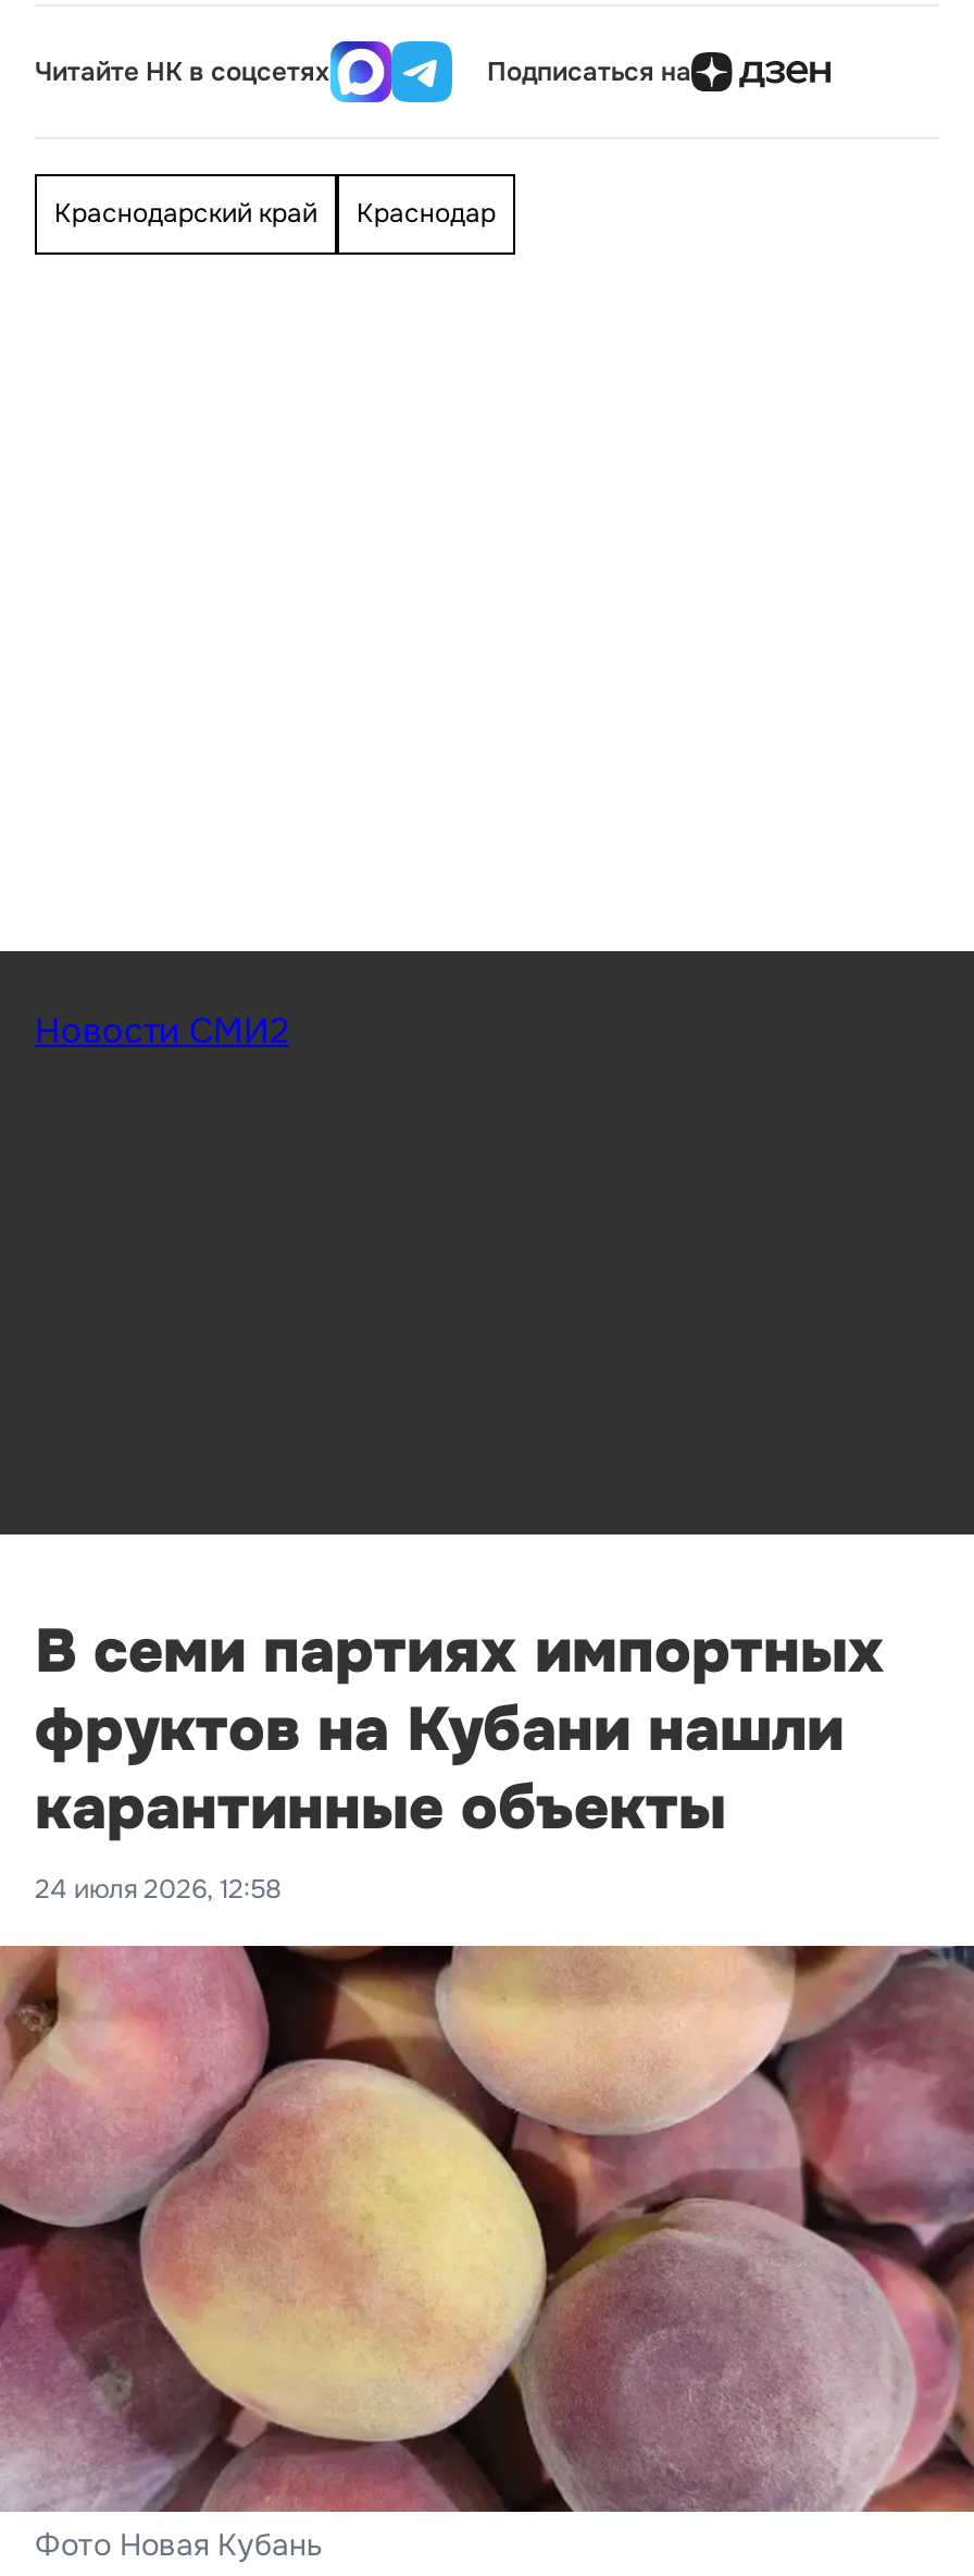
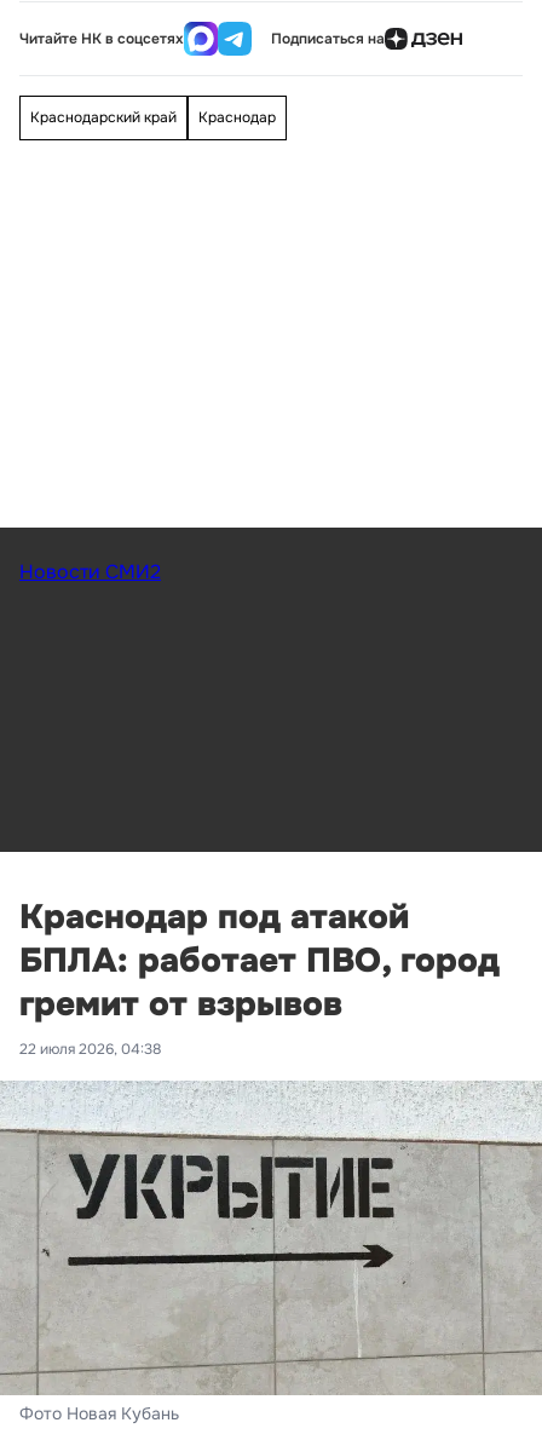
- В семи партиях импортных
- фруктов на Кубани нашли
- карантинные объекты
- 24 июля 2026, 12:58
+ Краснодар под атакой
+ БПЛА: работает ПВО, город
+ гремит от взрывов
+ 22 июля 2026, 04:38

- [image]
+ [image]
